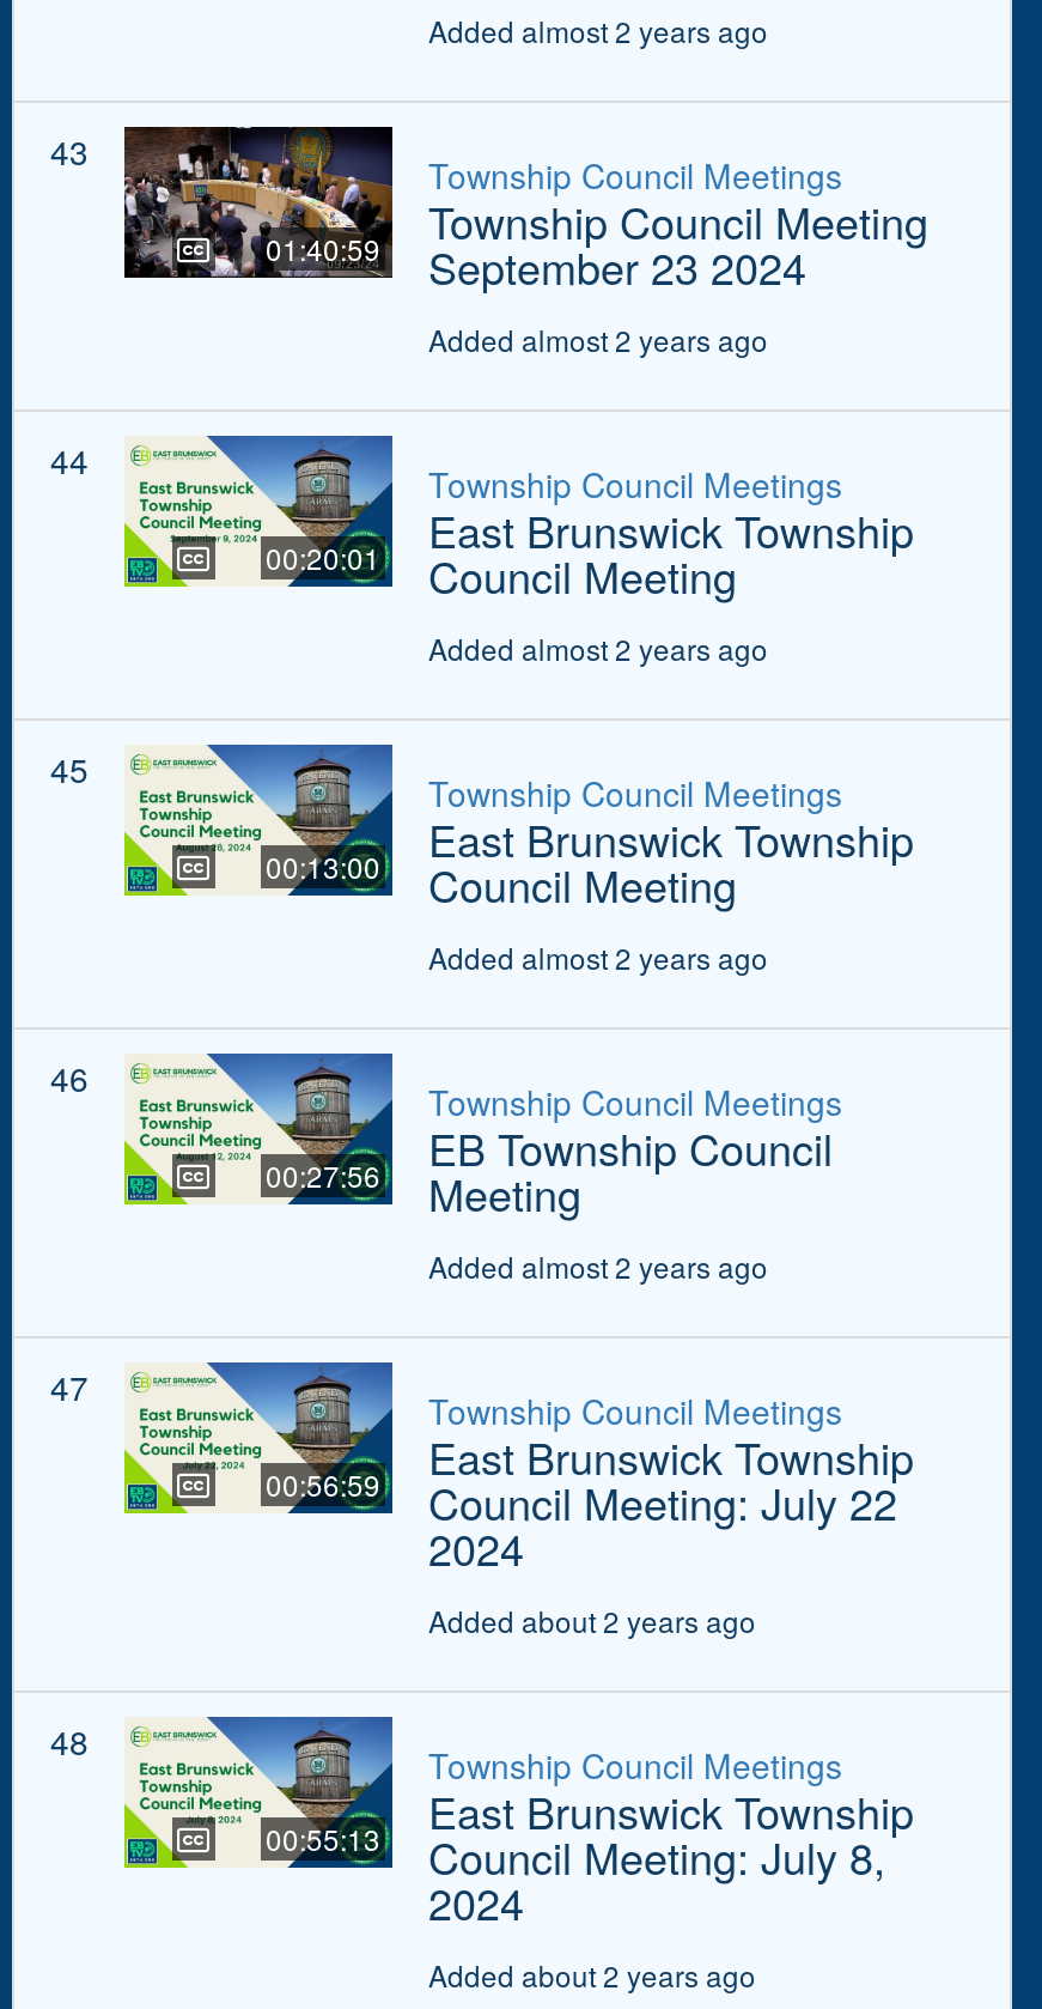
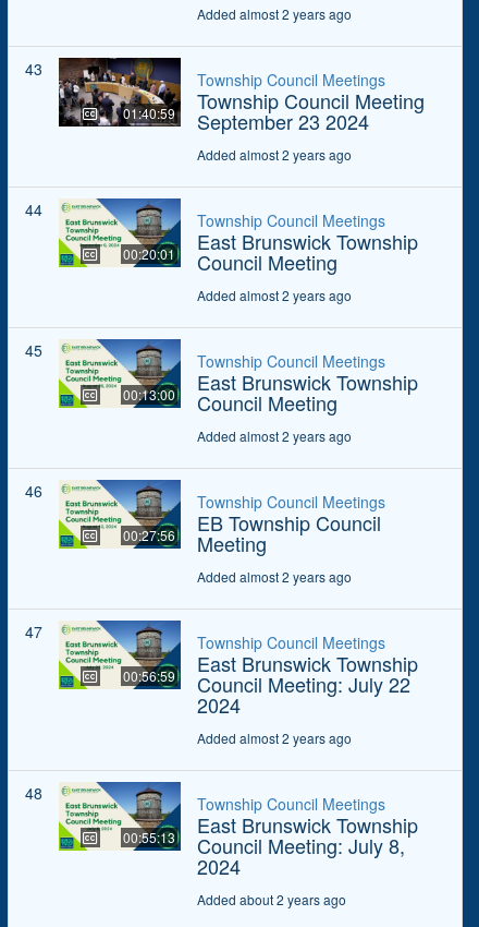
- Added about 2 years ago
+ Added almost 2 years ago
